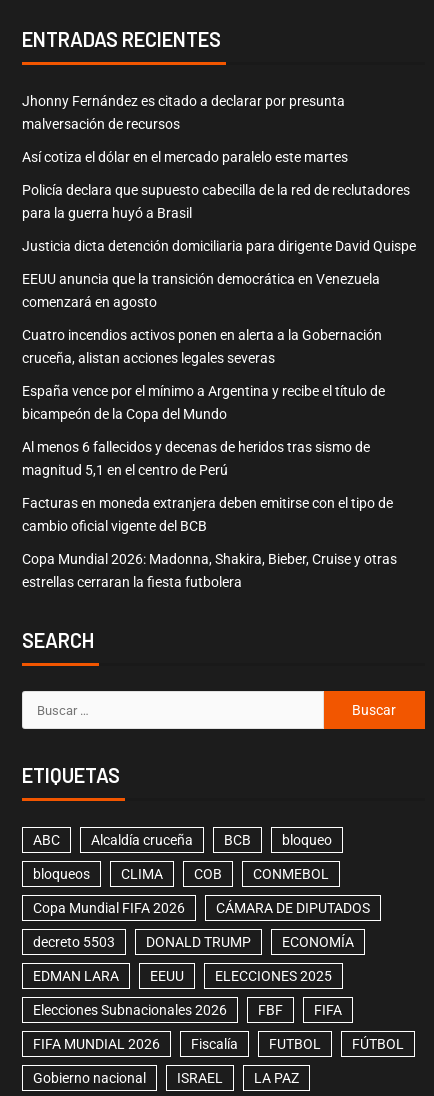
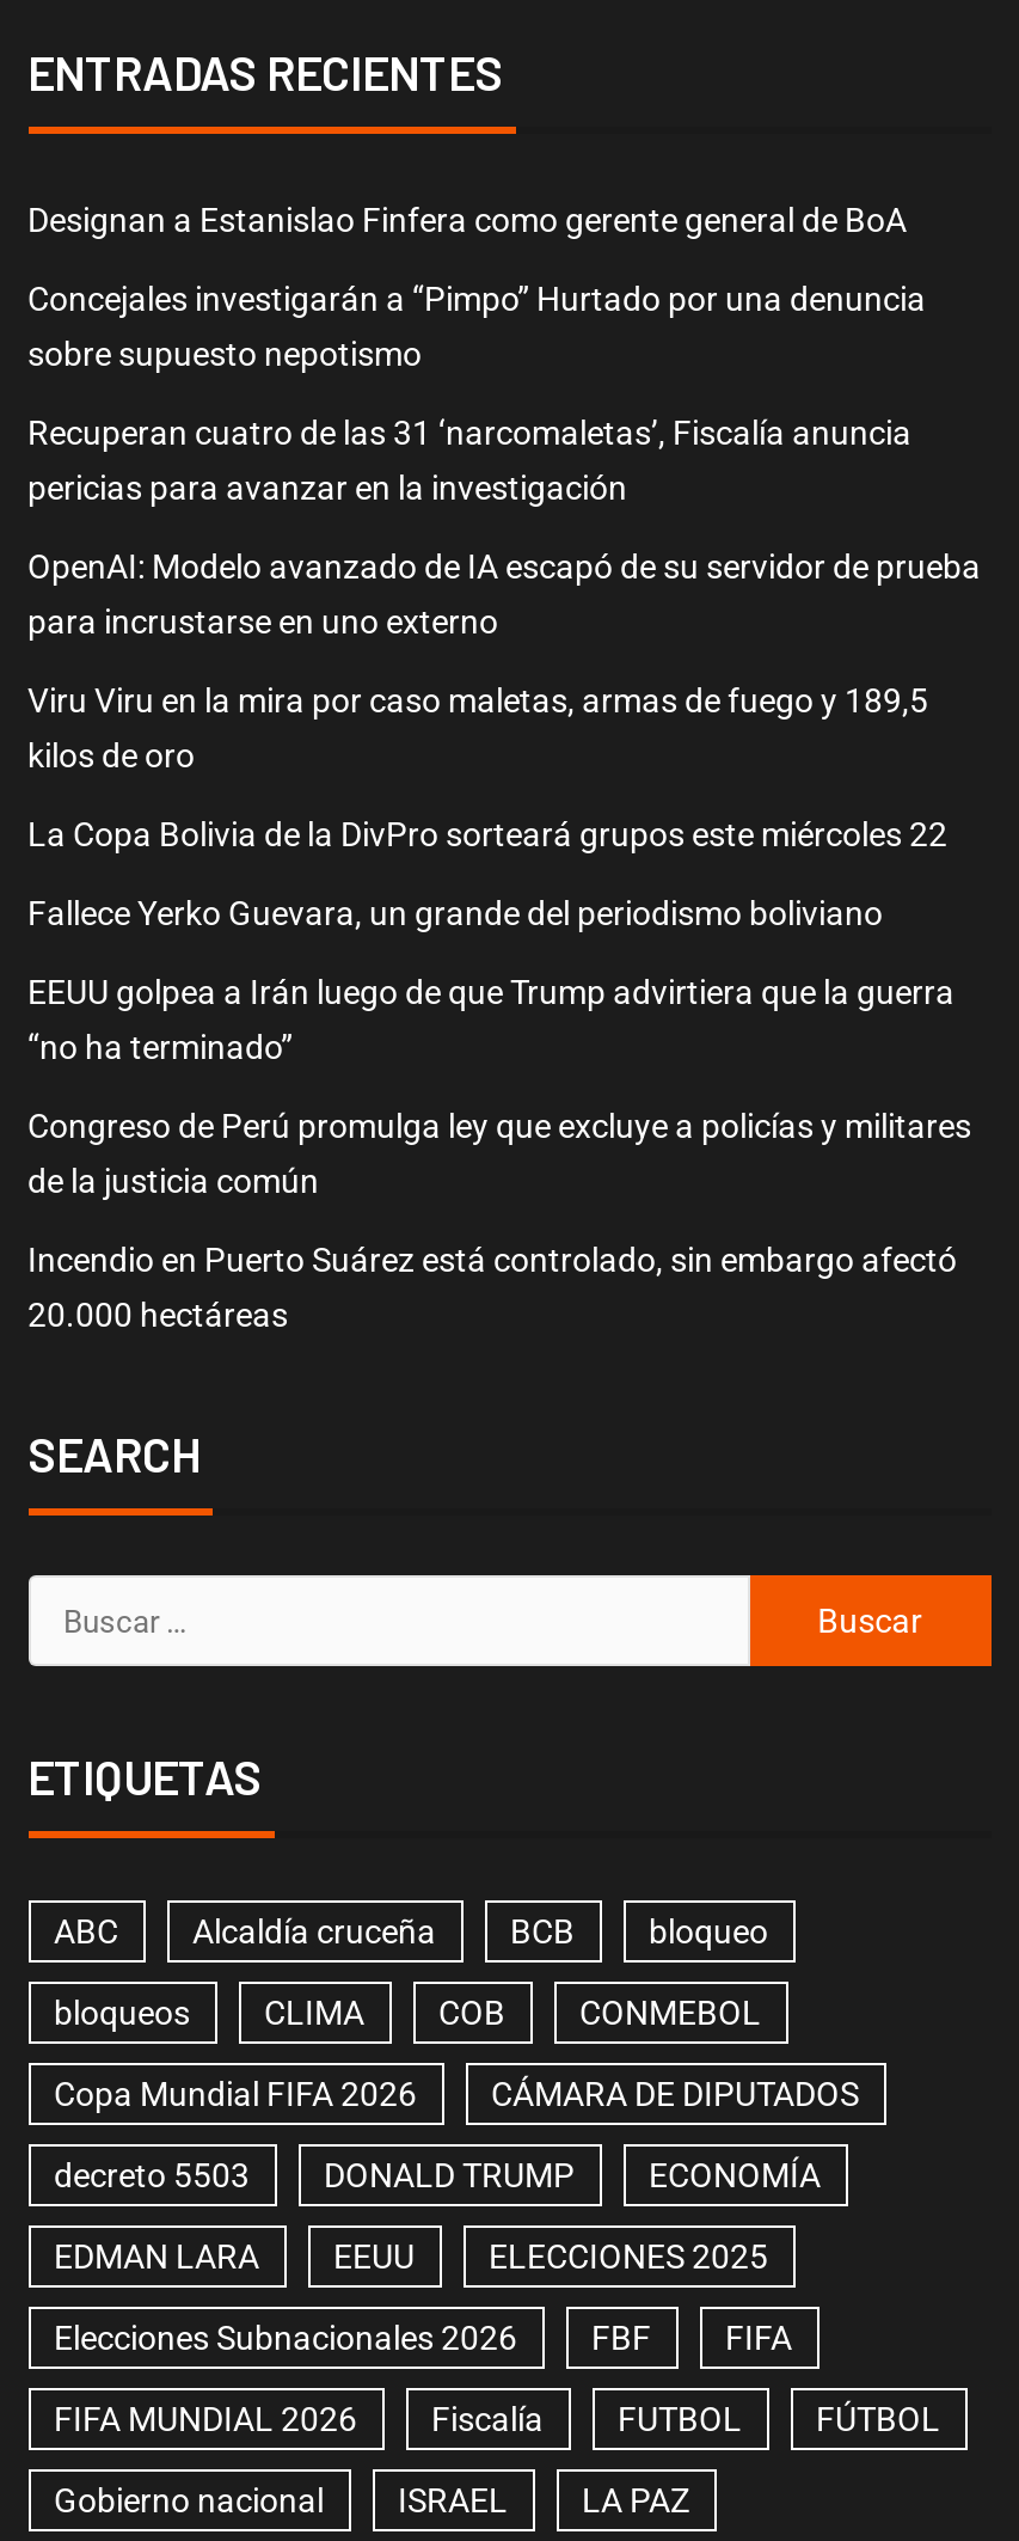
- Jhonny Fernández es citado a declarar por presunta
- malversación de recursos
+ Designan a Estanislao Finfera como gerente general de BoA

- Así cotiza el dólar en el mercado paralelo este martes
+ Concejales investigarán a “Pimpo” Hurtado por una denuncia
+ sobre supuesto nepotismo

- Policía declara que supuesto cabecilla de la red de reclutadores
- para la guerra huyó a Brasil
+ Recuperan cuatro de las 31 ‘narcomaletas’, Fiscalía anuncia
+ pericias para avanzar en la investigación

- Justicia dicta detención domiciliaria para dirigente David Quispe
+ OpenAI: Modelo avanzado de IA escapó de su servidor de prueba
+ para incrustarse en uno externo

- EEUU anuncia que la transición democrática en Venezuela
- comenzará en agosto
+ Viru Viru en la mira por caso maletas, armas de fuego y 189,5
+ kilos de oro

- Cuatro incendios activos ponen en alerta a la Gobernación
- cruceña, alistan acciones legales severas
+ La Copa Bolivia de la DivPro sorteará grupos este miércoles 22

- España vence por el mínimo a Argentina y recibe el título de
- bicampeón de la Copa del Mundo
+ Fallece Yerko Guevara, un grande del periodismo boliviano

- Al menos 6 fallecidos y decenas de heridos tras sismo de
- magnitud 5,1 en el centro de Perú
+ EEUU golpea a Irán luego de que Trump advirtiera que la guerra
+ “no ha terminado”

- Facturas en moneda extranjera deben emitirse con el tipo de
- cambio oficial vigente del BCB
+ Congreso de Perú promulga ley que excluye a policías y militares
+ de la justicia común

- Copa Mundial 2026: Madonna, Shakira, Bieber, Cruise y otras
- estrellas cerraran la fiesta futbolera
+ Incendio en Puerto Suárez está controlado, sin embargo afectó
+ 20.000 hectáreas
